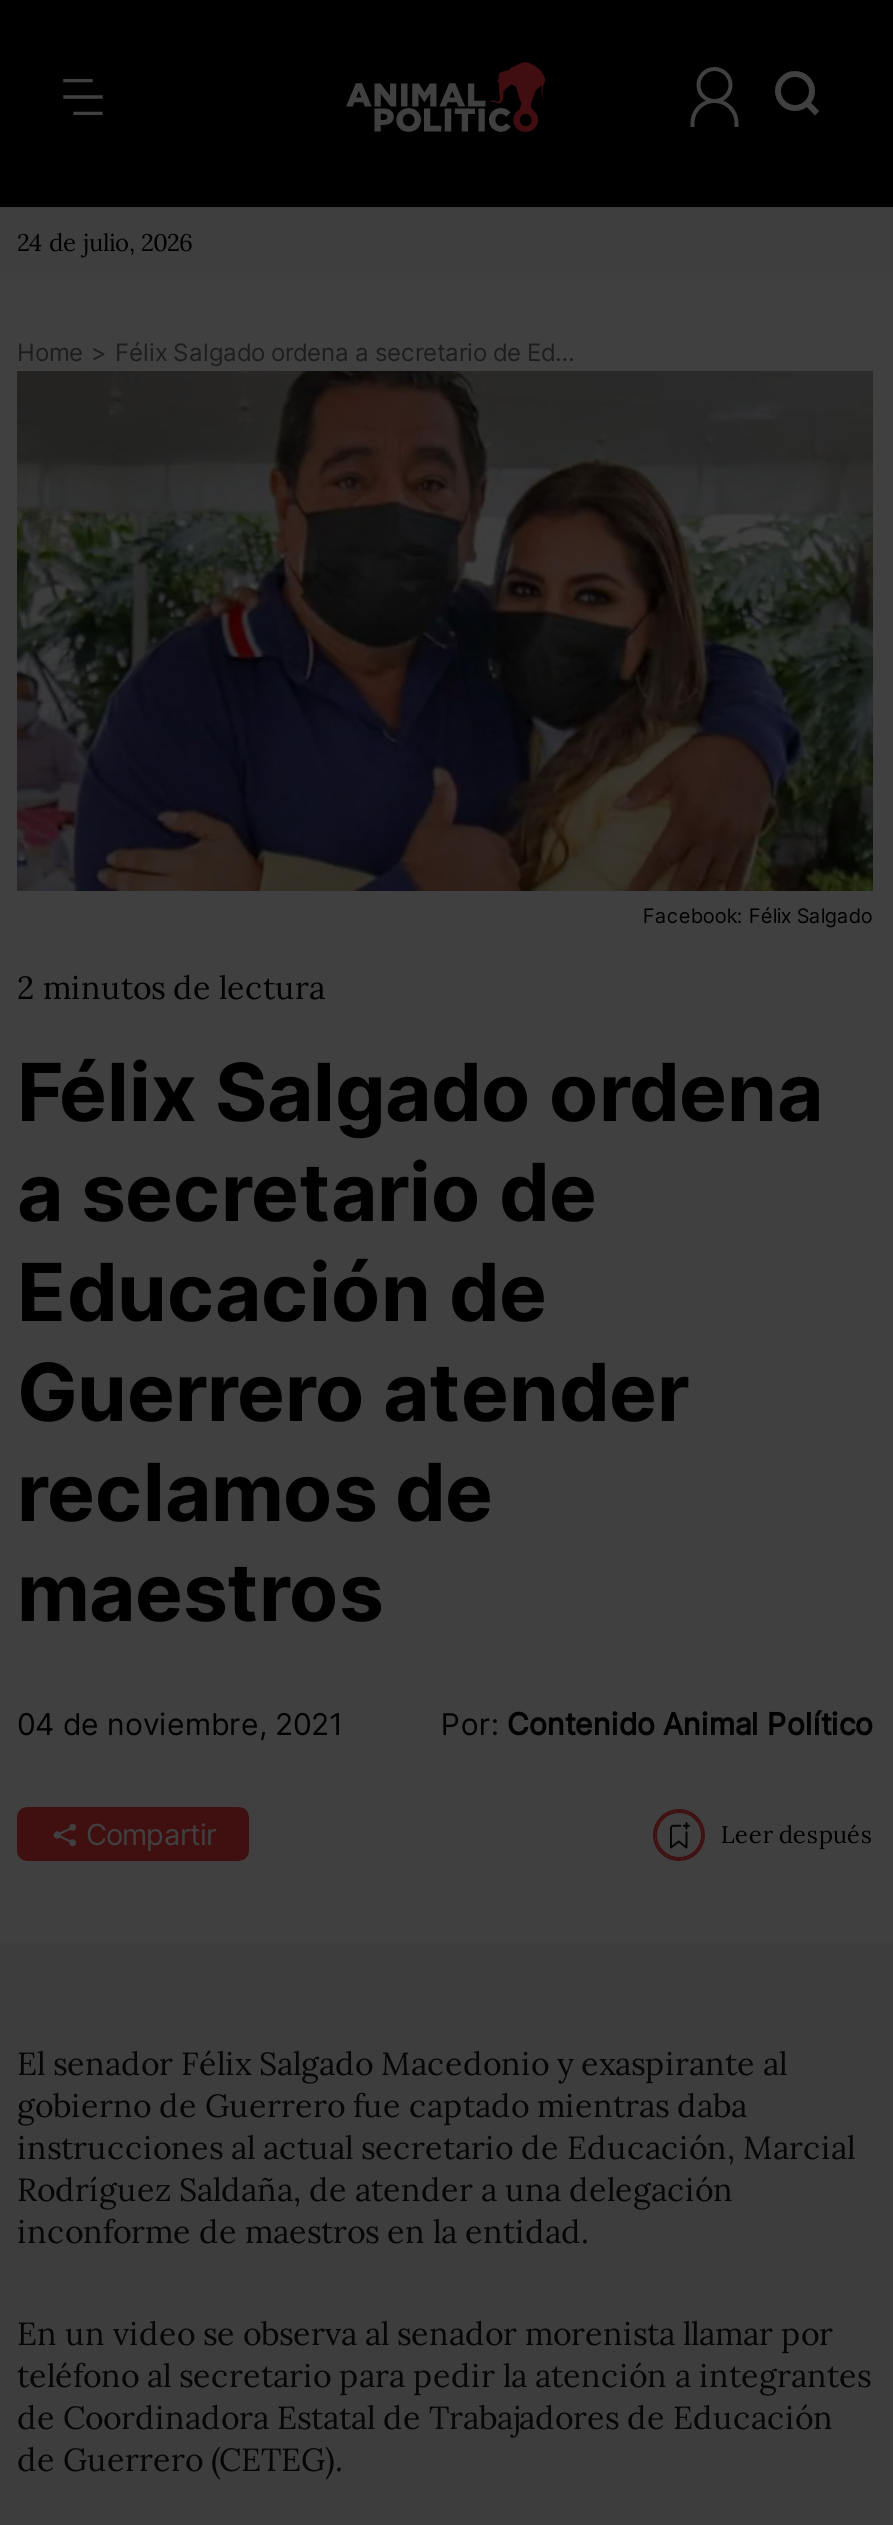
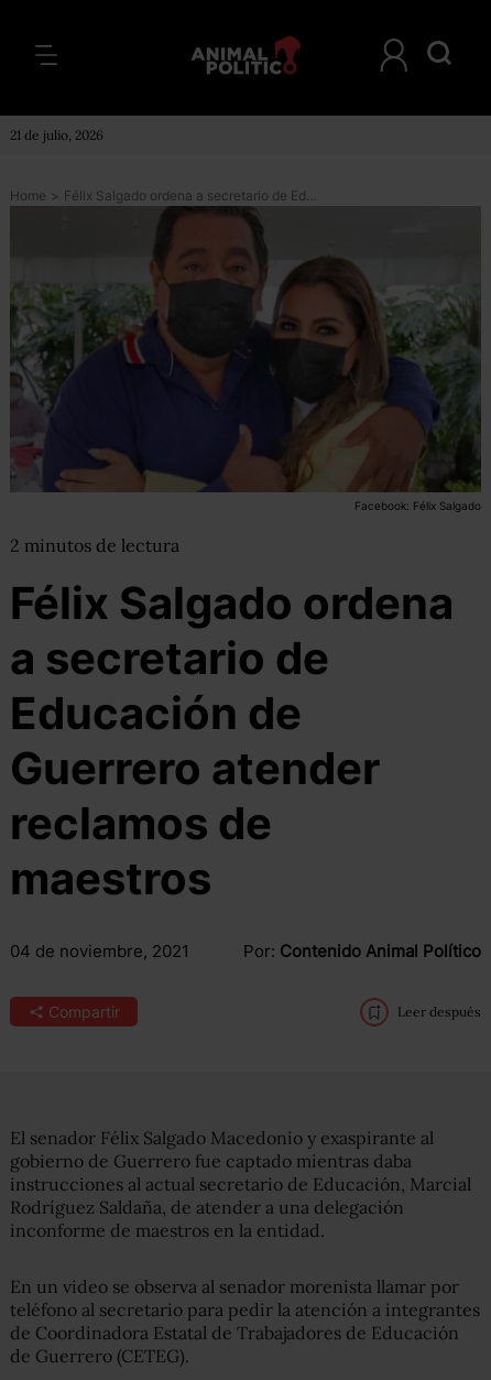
- 24 de julio, 2026
+ 21 de julio, 2026
